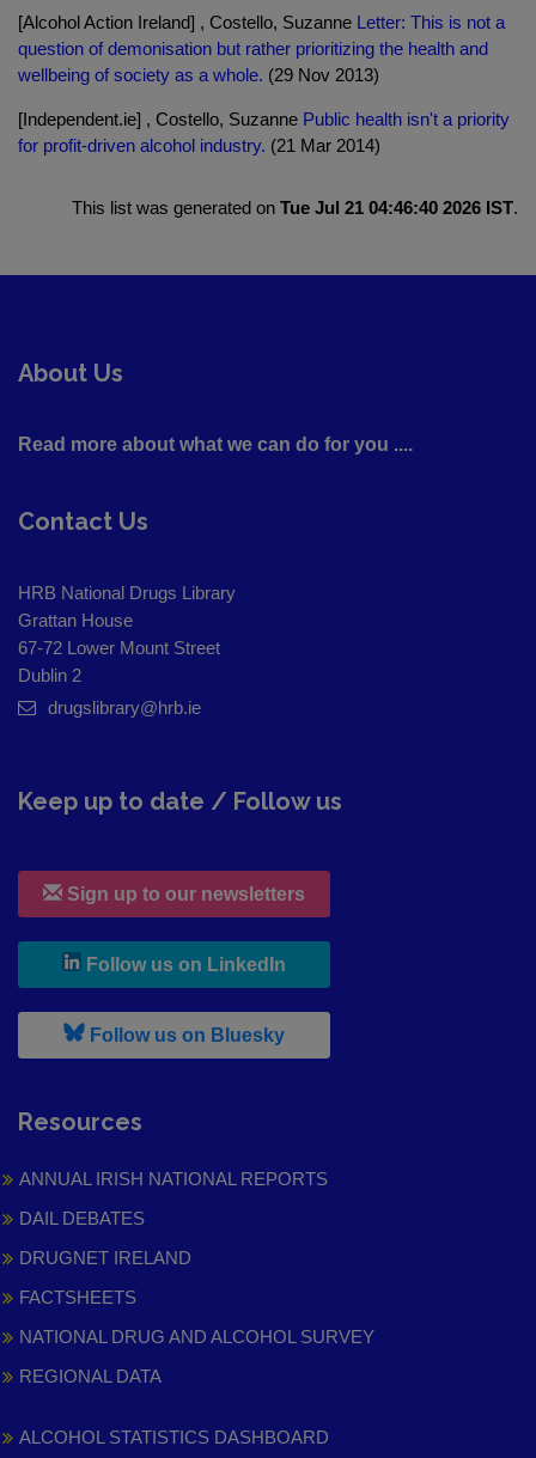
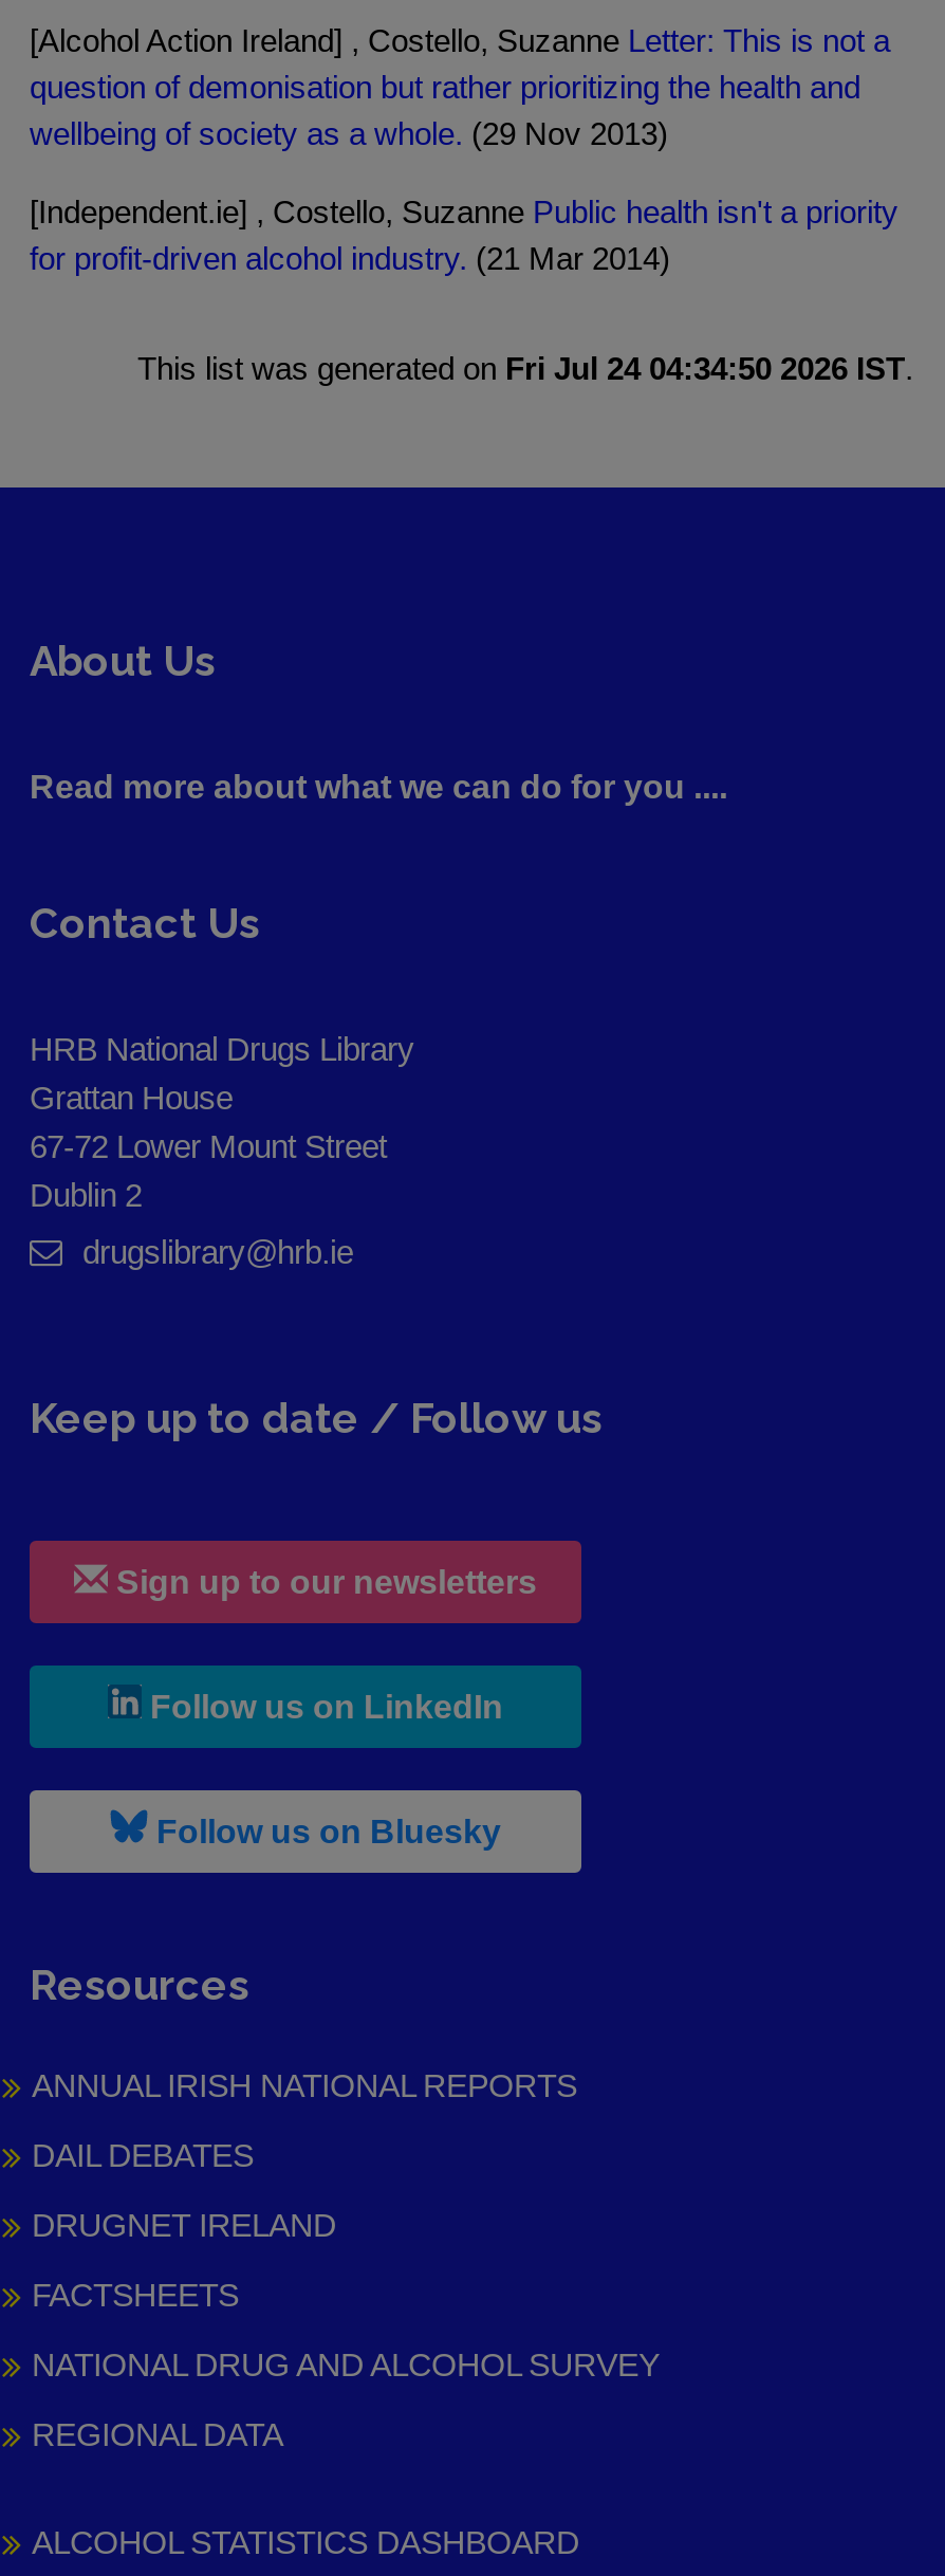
- This list was generated on Tue Jul 21 04:46:40 2026 IST.
+ This list was generated on Fri Jul 24 04:34:50 2026 IST.
